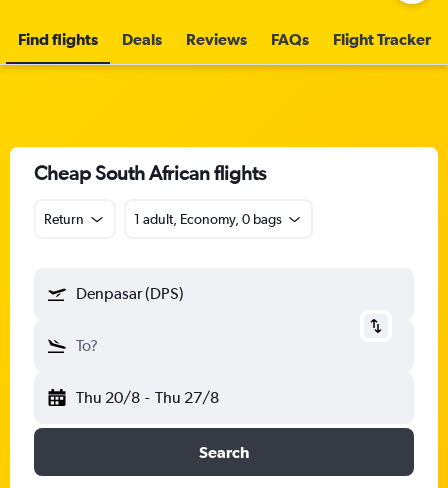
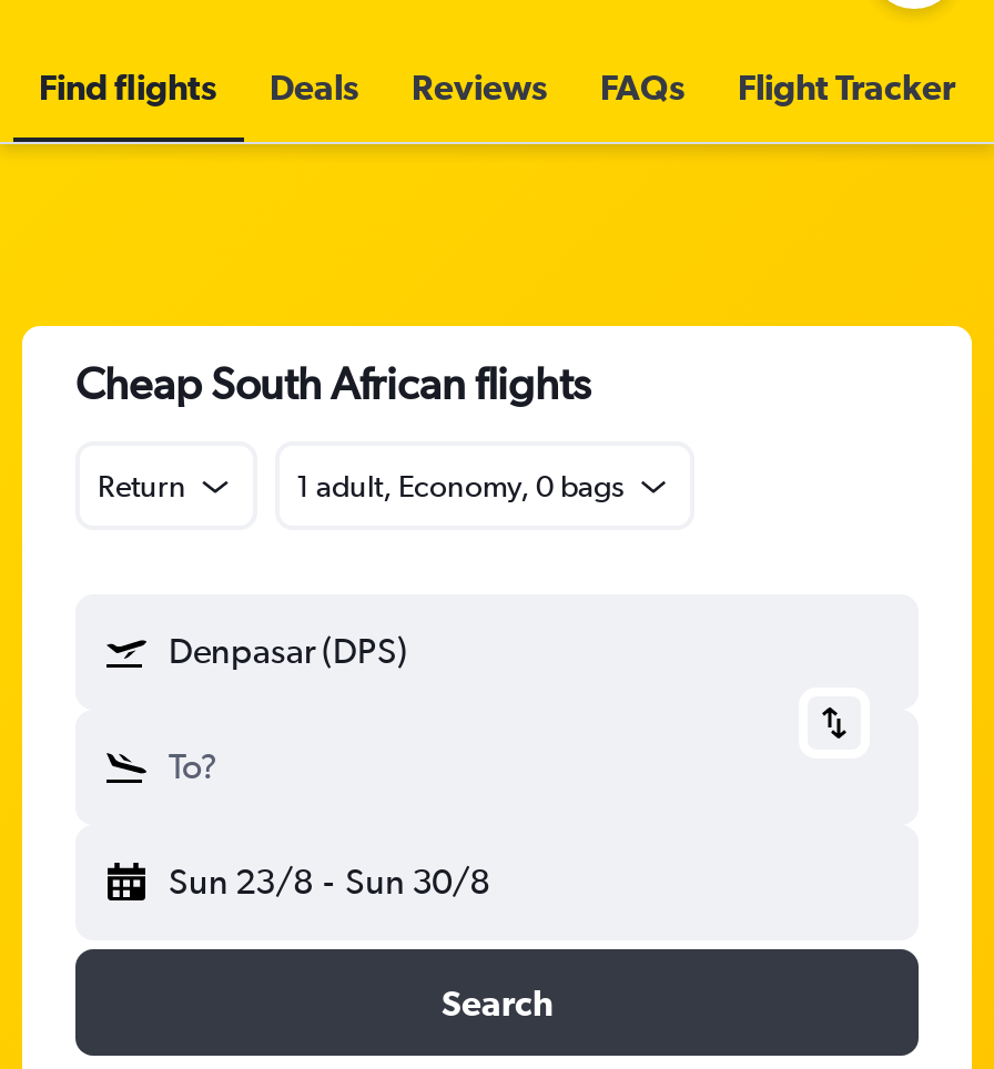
- Thu 20/8 - Thu 27/8
+ Sun 23/8 - Sun 30/8
